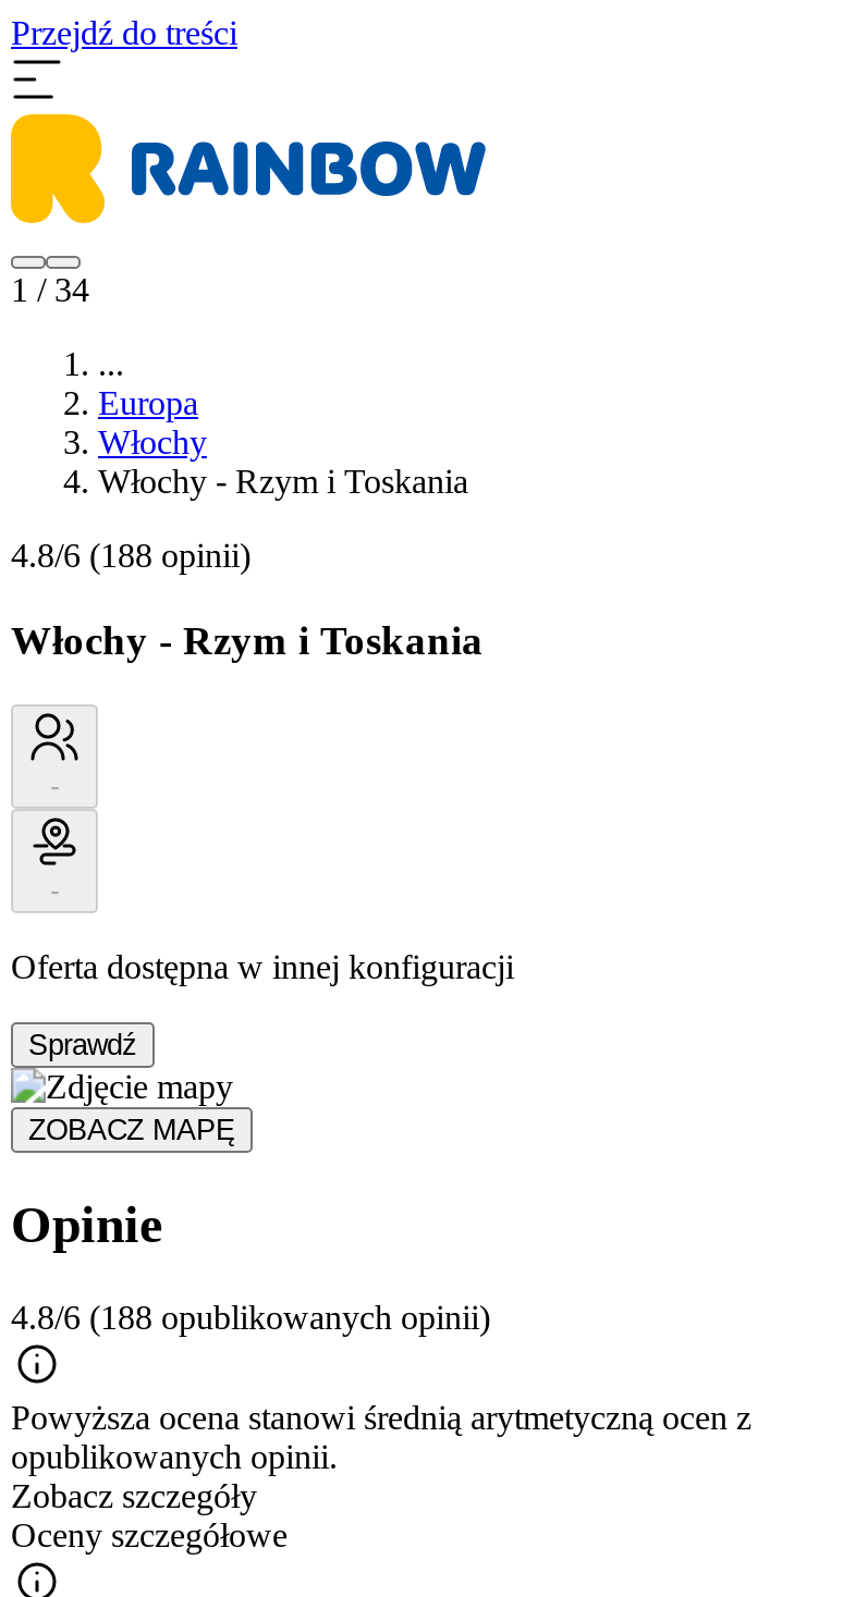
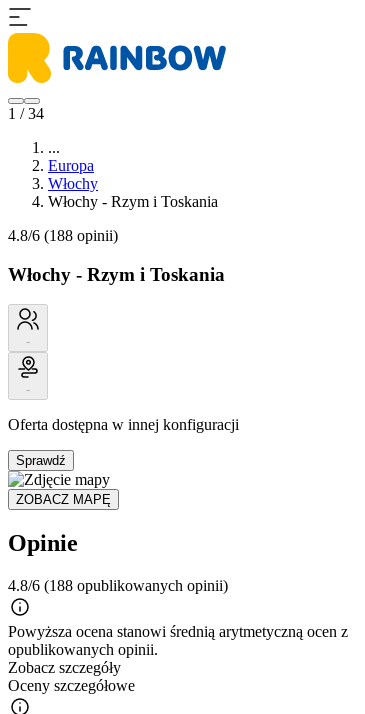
- Przejdź do treści
